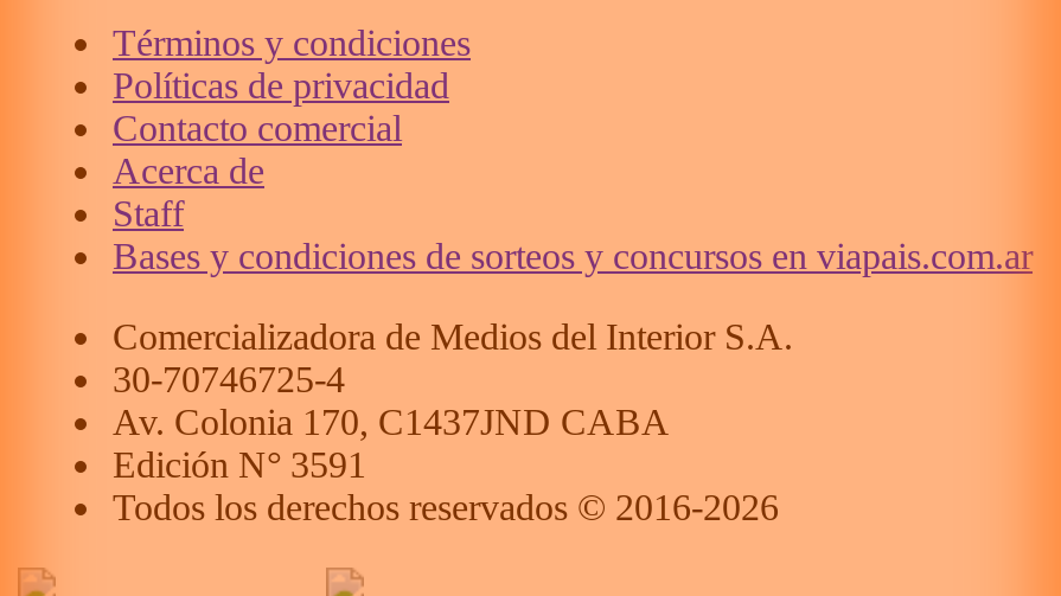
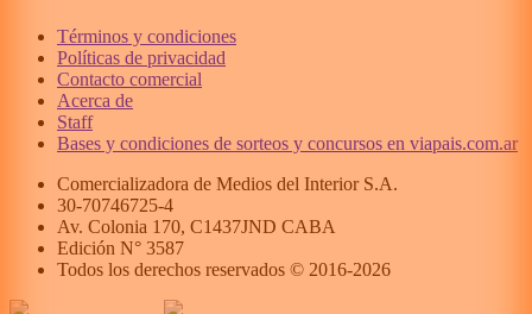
- Edición N° 3591
+ Edición N° 3587
